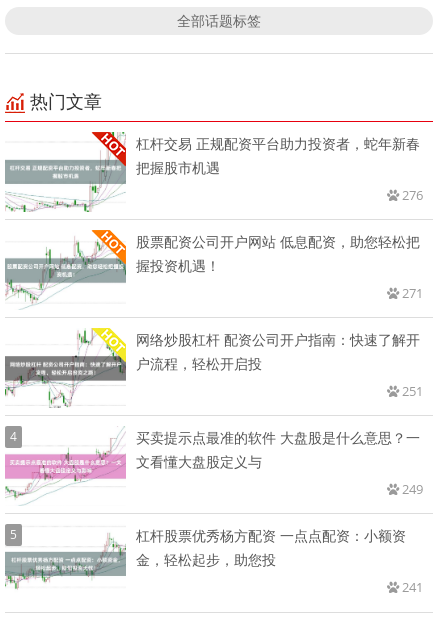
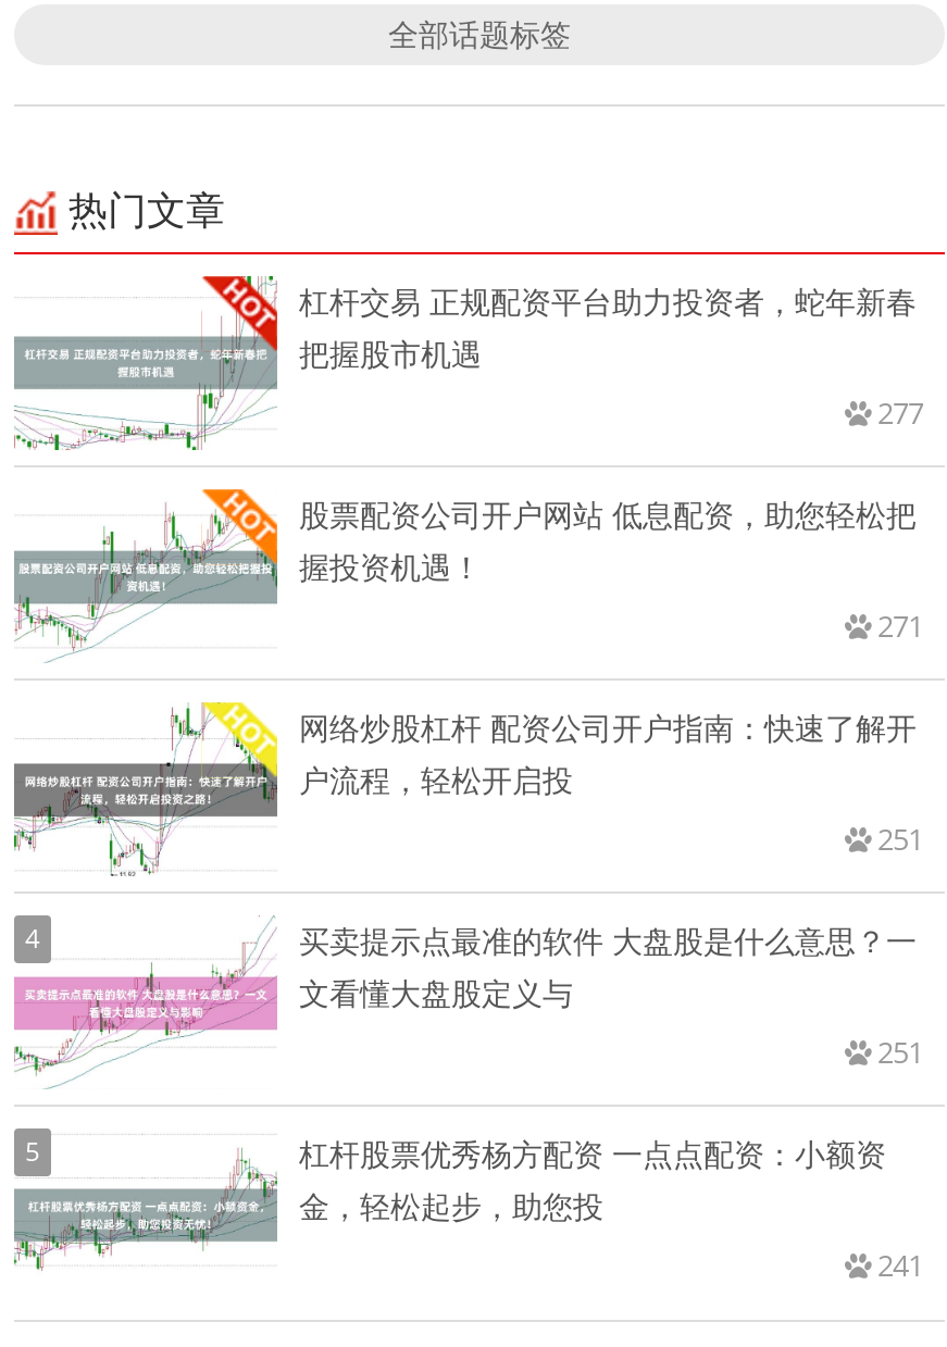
- 276
+ 277

- 249
+ 251
